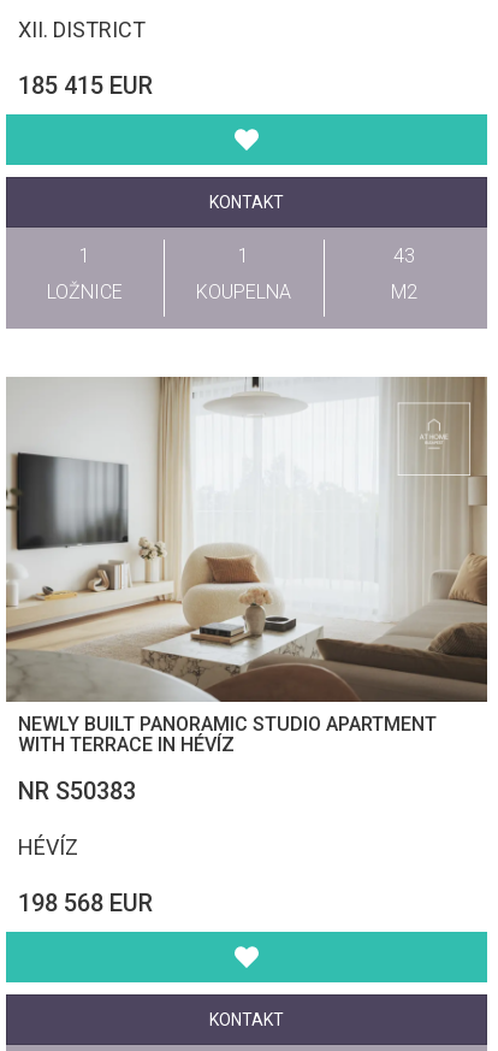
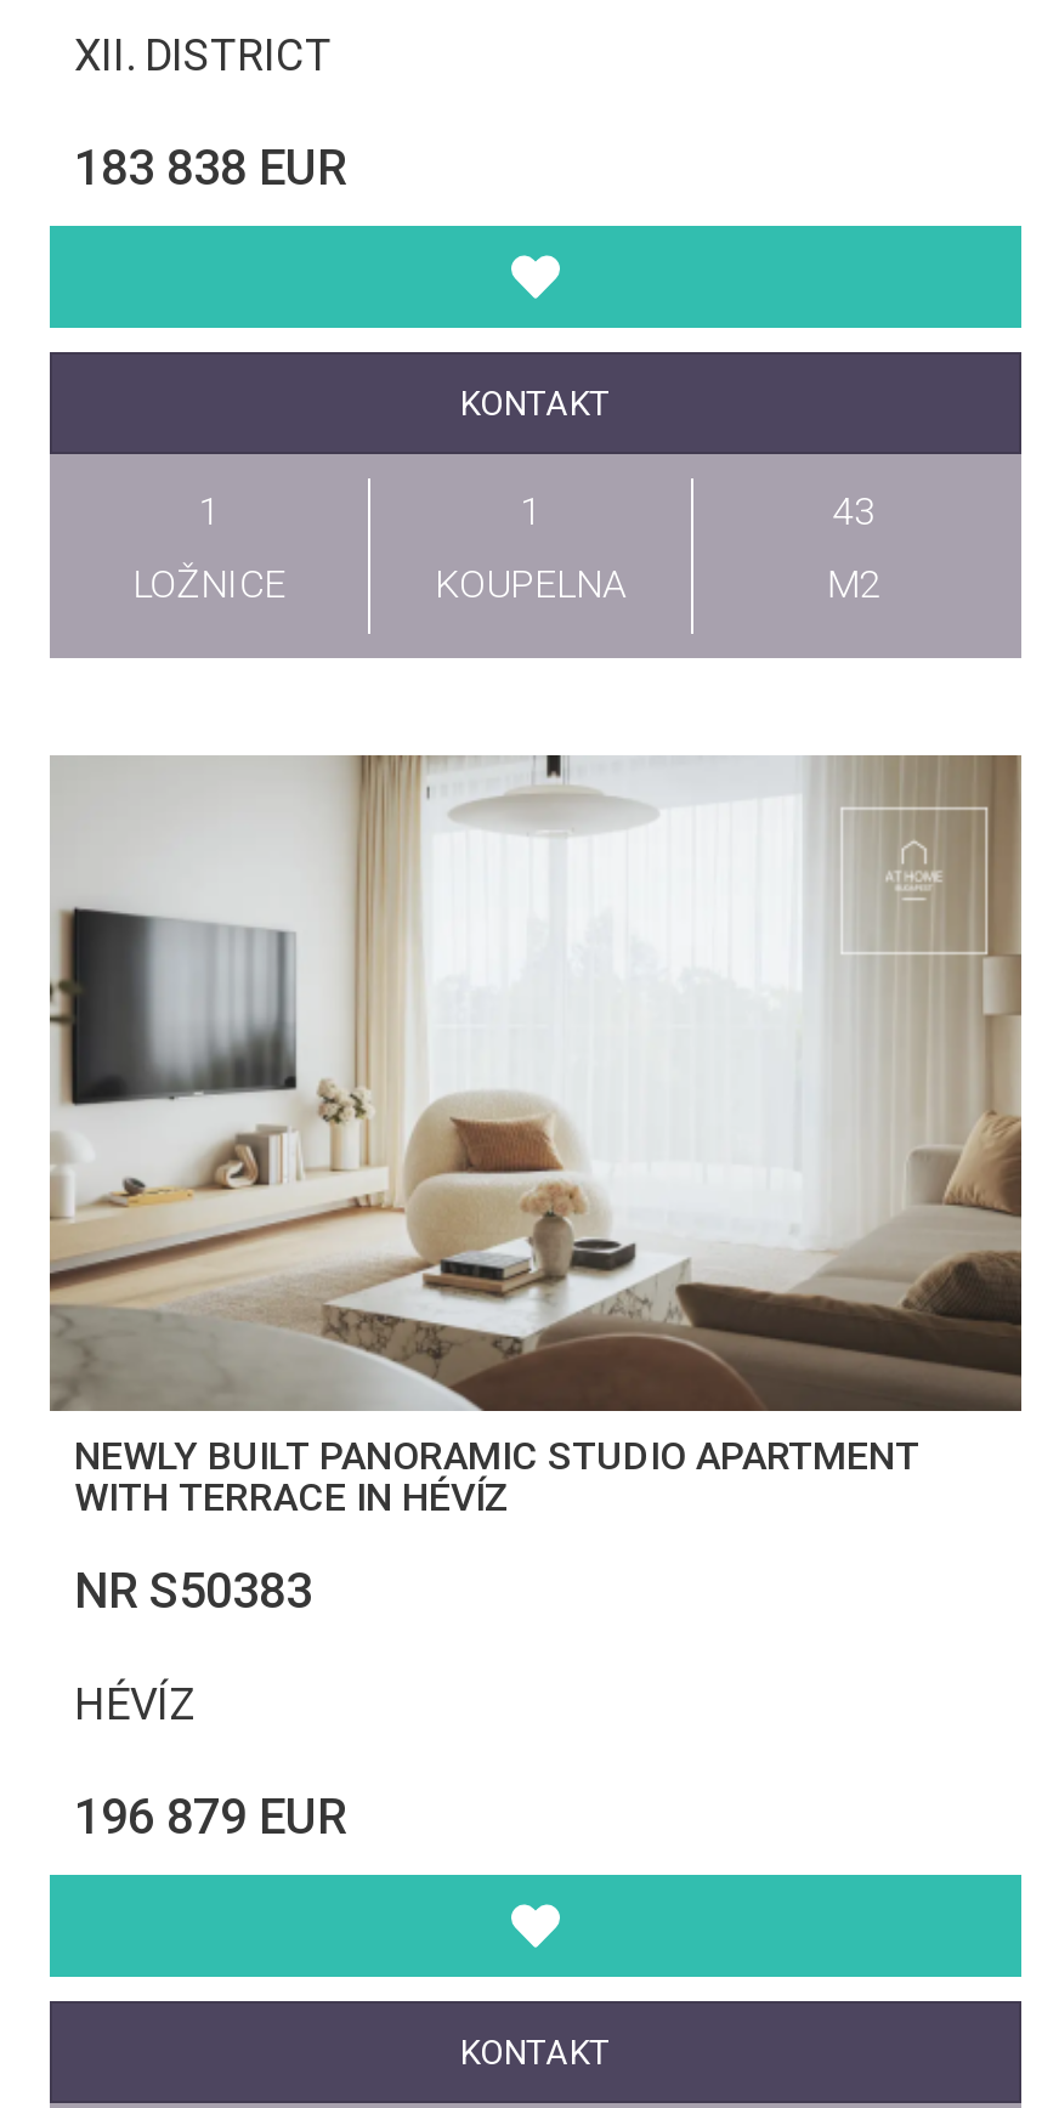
- 185 415 EUR
+ 183 838 EUR

- 198 568 EUR
+ 196 879 EUR
